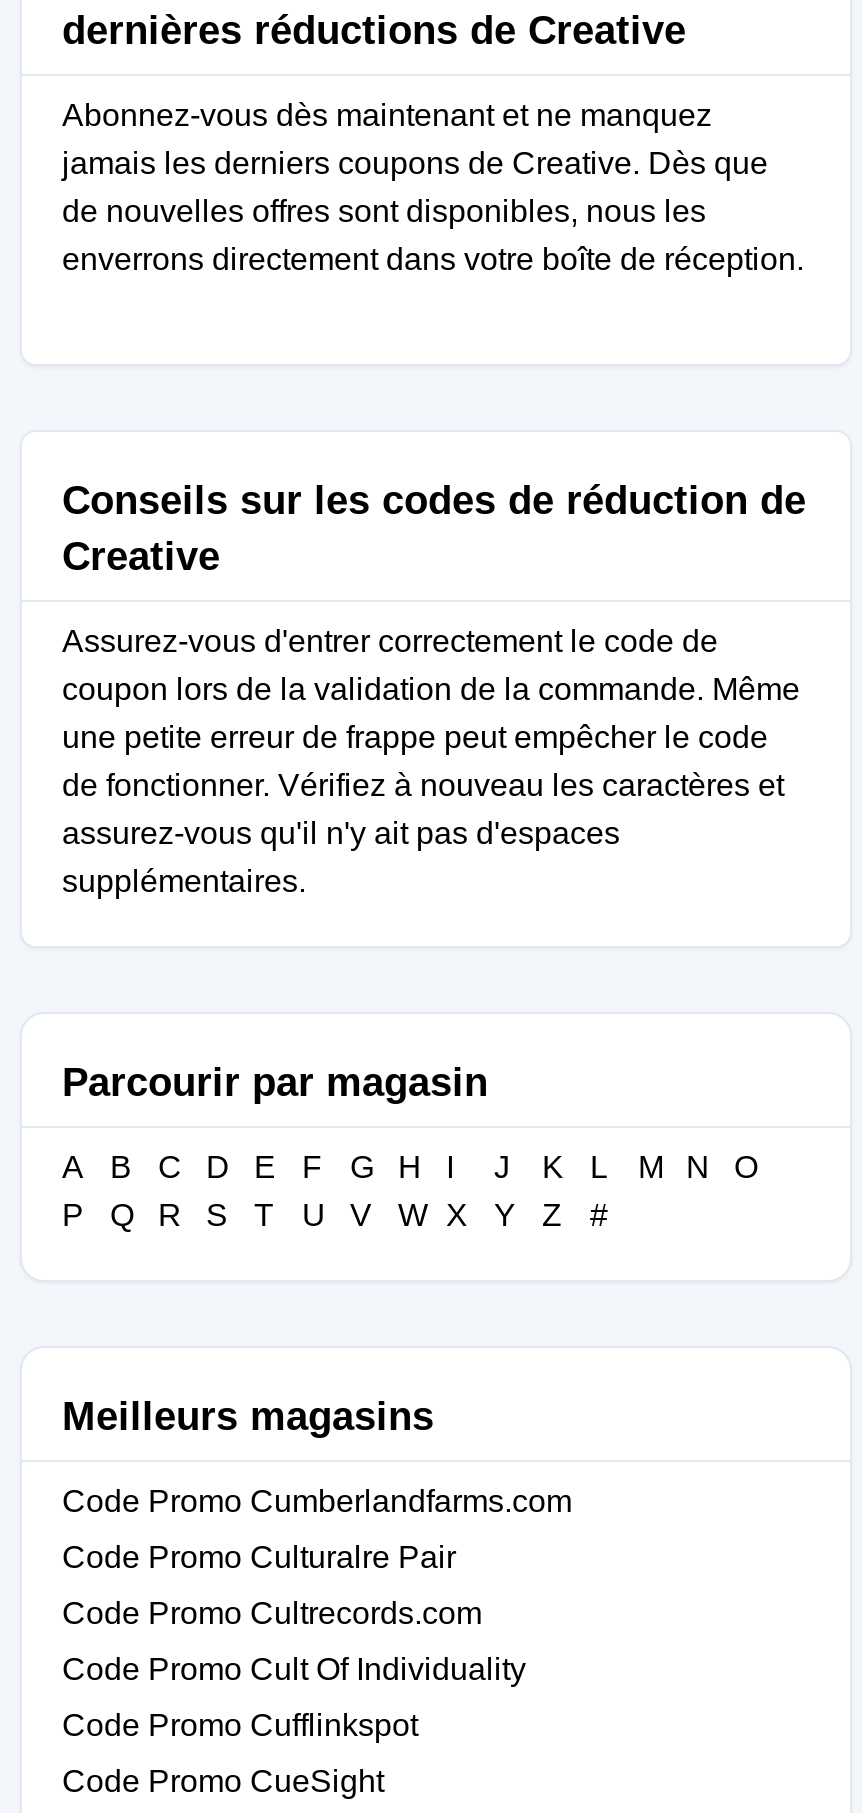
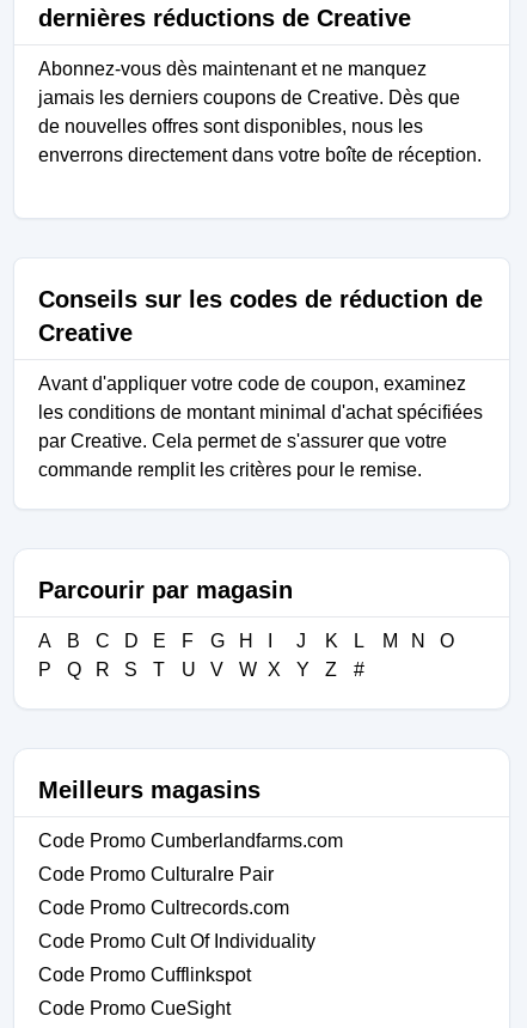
- Assurez-vous d'entrer correctement le code de
- coupon lors de la validation de la commande. Même
- une petite erreur de frappe peut empêcher le code
- de fonctionner. Vérifiez à nouveau les caractères et
- assurez-vous qu'il n'y ait pas d'espaces
- supplémentaires.
+ Avant d'appliquer votre code de coupon, examinez
+ les conditions de montant minimal d'achat spécifiées
+ par Creative. Cela permet de s'assurer que votre
+ commande remplit les critères pour le remise.
